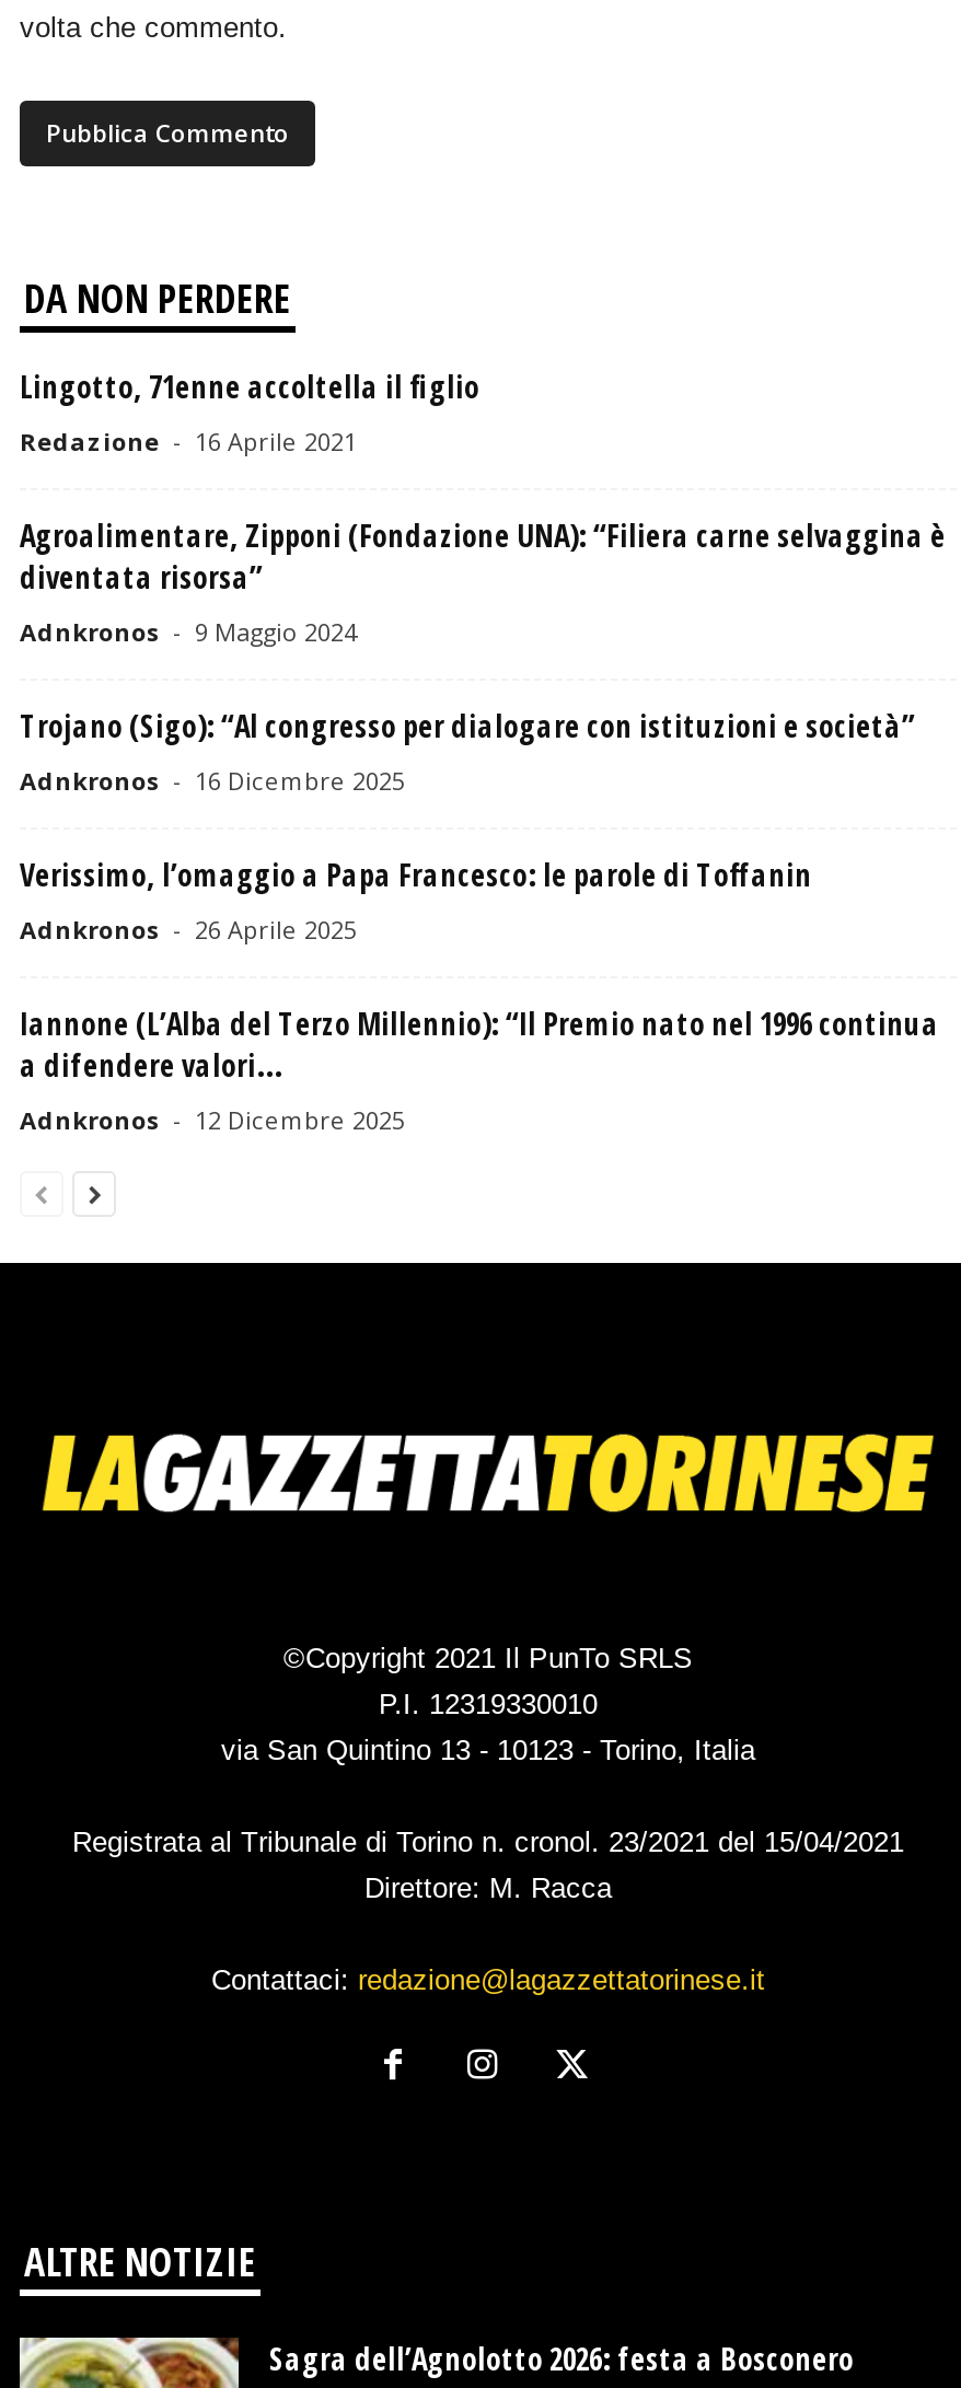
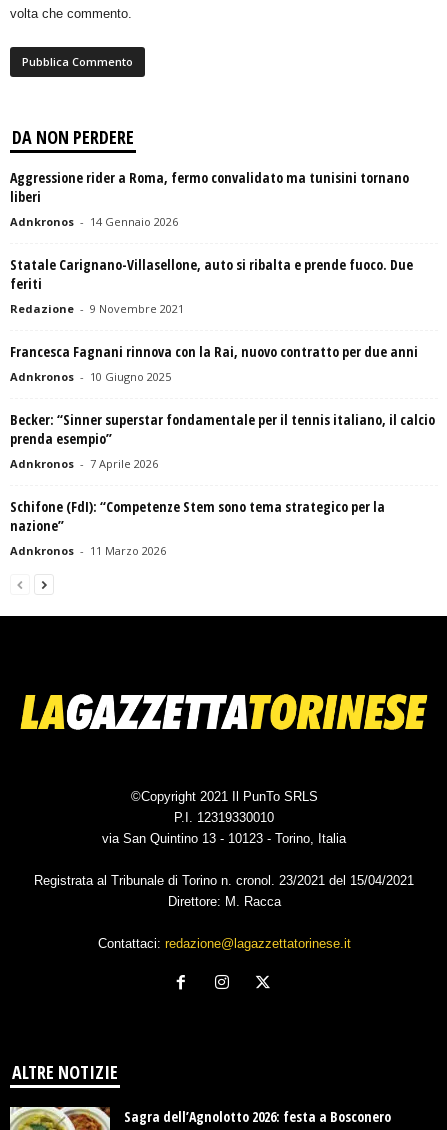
- Lingotto, 71enne accoltella il figlio
- Redazione - 16 Aprile 2021
+ Aggressione rider a Roma, fermo convalidato ma tunisini tornano
+ liberi
+ Adnkronos - 14 Gennaio 2026

- Agroalimentare, Zipponi (Fondazione UNA): “Filiera carne selvaggina è
- diventata risorsa”
- Adnkronos - 9 Maggio 2024
+ Statale Carignano-Villasellone, auto si ribalta e prende fuoco. Due
+ feriti
+ Redazione - 9 Novembre 2021

- Trojano (Sigo): “Al congresso per dialogare con istituzioni e società”
- Adnkronos - 16 Dicembre 2025
+ Francesca Fagnani rinnova con la Rai, nuovo contratto per due anni
+ Adnkronos - 10 Giugno 2025

- Verissimo, l’omaggio a Papa Francesco: le parole di Toffanin
- Adnkronos - 26 Aprile 2025
+ Becker: “Sinner superstar fondamentale per il tennis italiano, il calcio
+ prenda esempio”
+ Adnkronos - 7 Aprile 2026

- Iannone (L’Alba del Terzo Millennio): “Il Premio nato nel 1996 continua
- a difendere valori...
- Adnkronos - 12 Dicembre 2025
+ Schifone (FdI): “Competenze Stem sono tema strategico per la
+ nazione”
+ Adnkronos - 11 Marzo 2026
